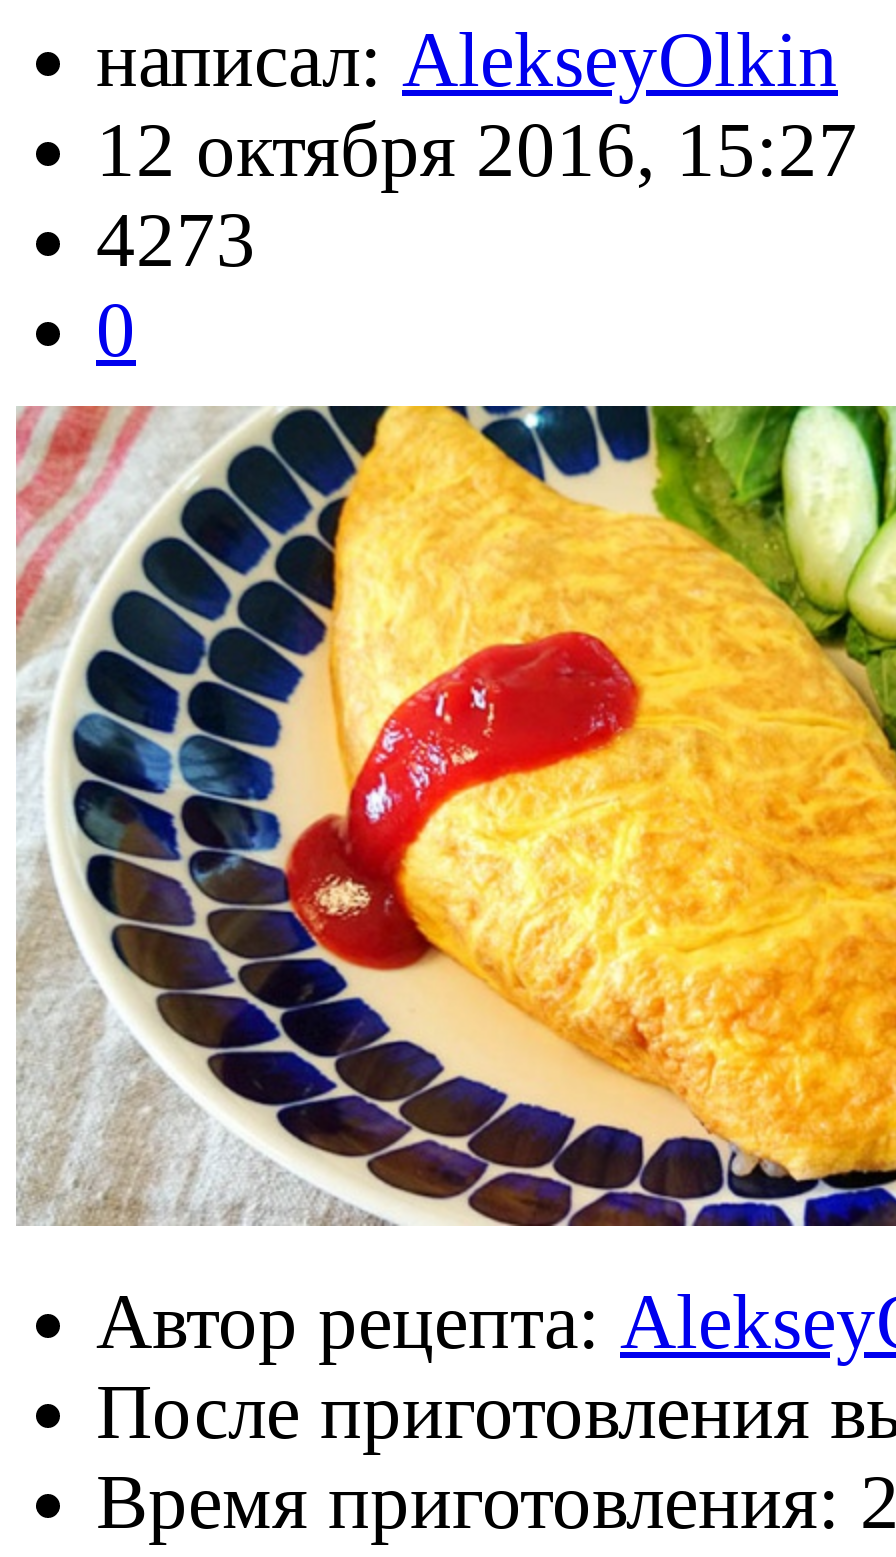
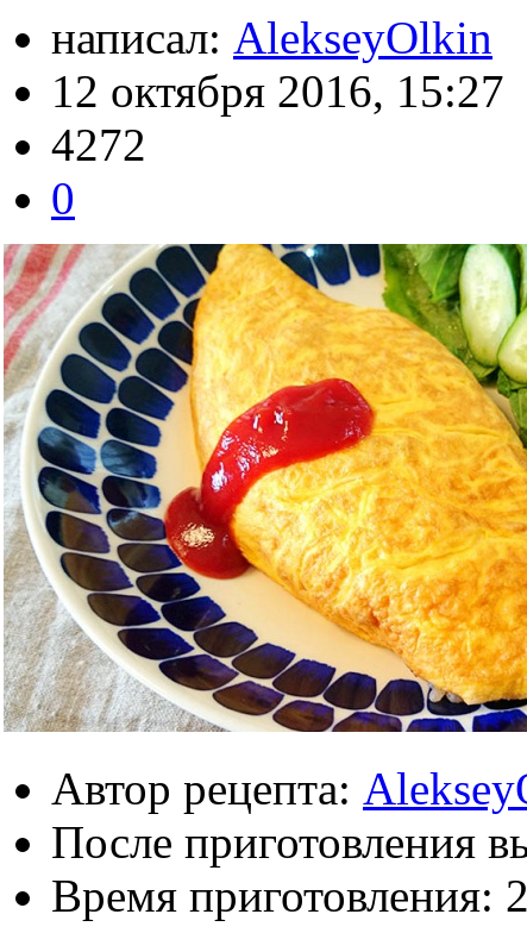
- 4273
+ 4272
